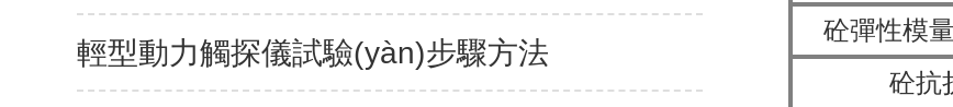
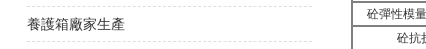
- 輕型動力觸探儀試驗(yàn)步驟方法
+ 養護箱廠家生產
